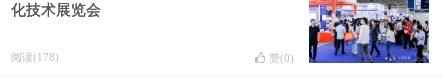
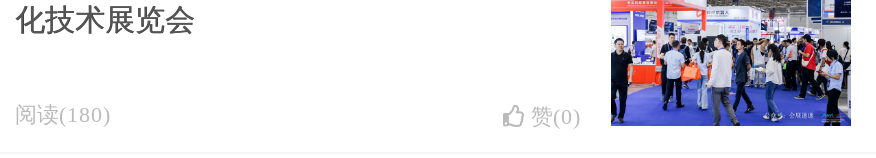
- 阅读(178)
+ 阅读(180)
